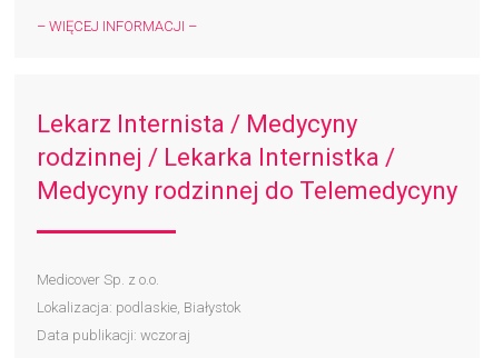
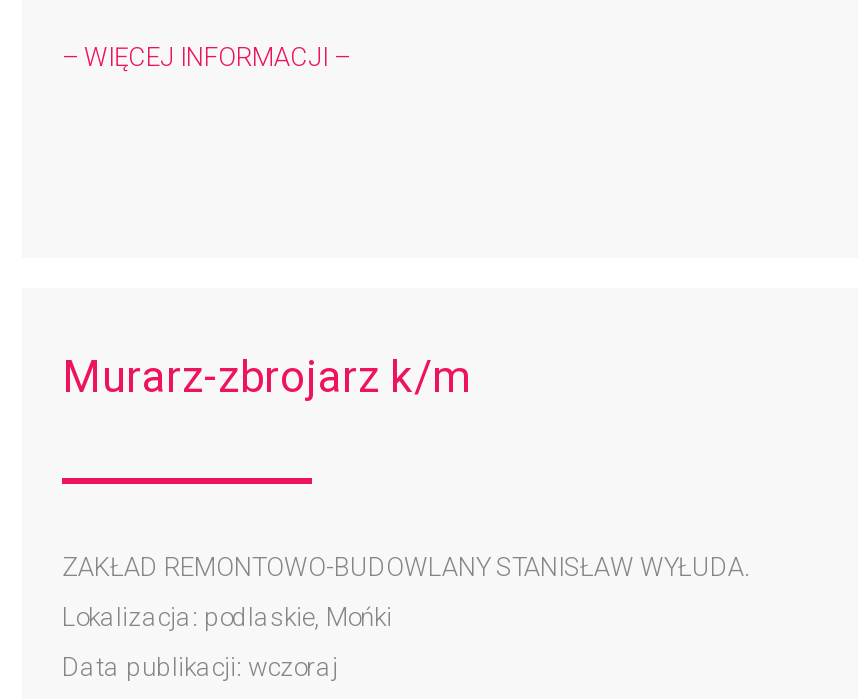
- Lekarz Internista / Medycyny
- rodzinnej / Lekarka Internistka /
- Medycyny rodzinnej do Telemedycyny
+ Murarz-zbrojarz k/m

- Medicover Sp. z o.o.
+ ZAKŁAD REMONTOWO-BUDOWLANY STANISŁAW WYŁUDA.

- Lokalizacja: podlaskie, Białystok
+ Lokalizacja: podlaskie, Mońki
